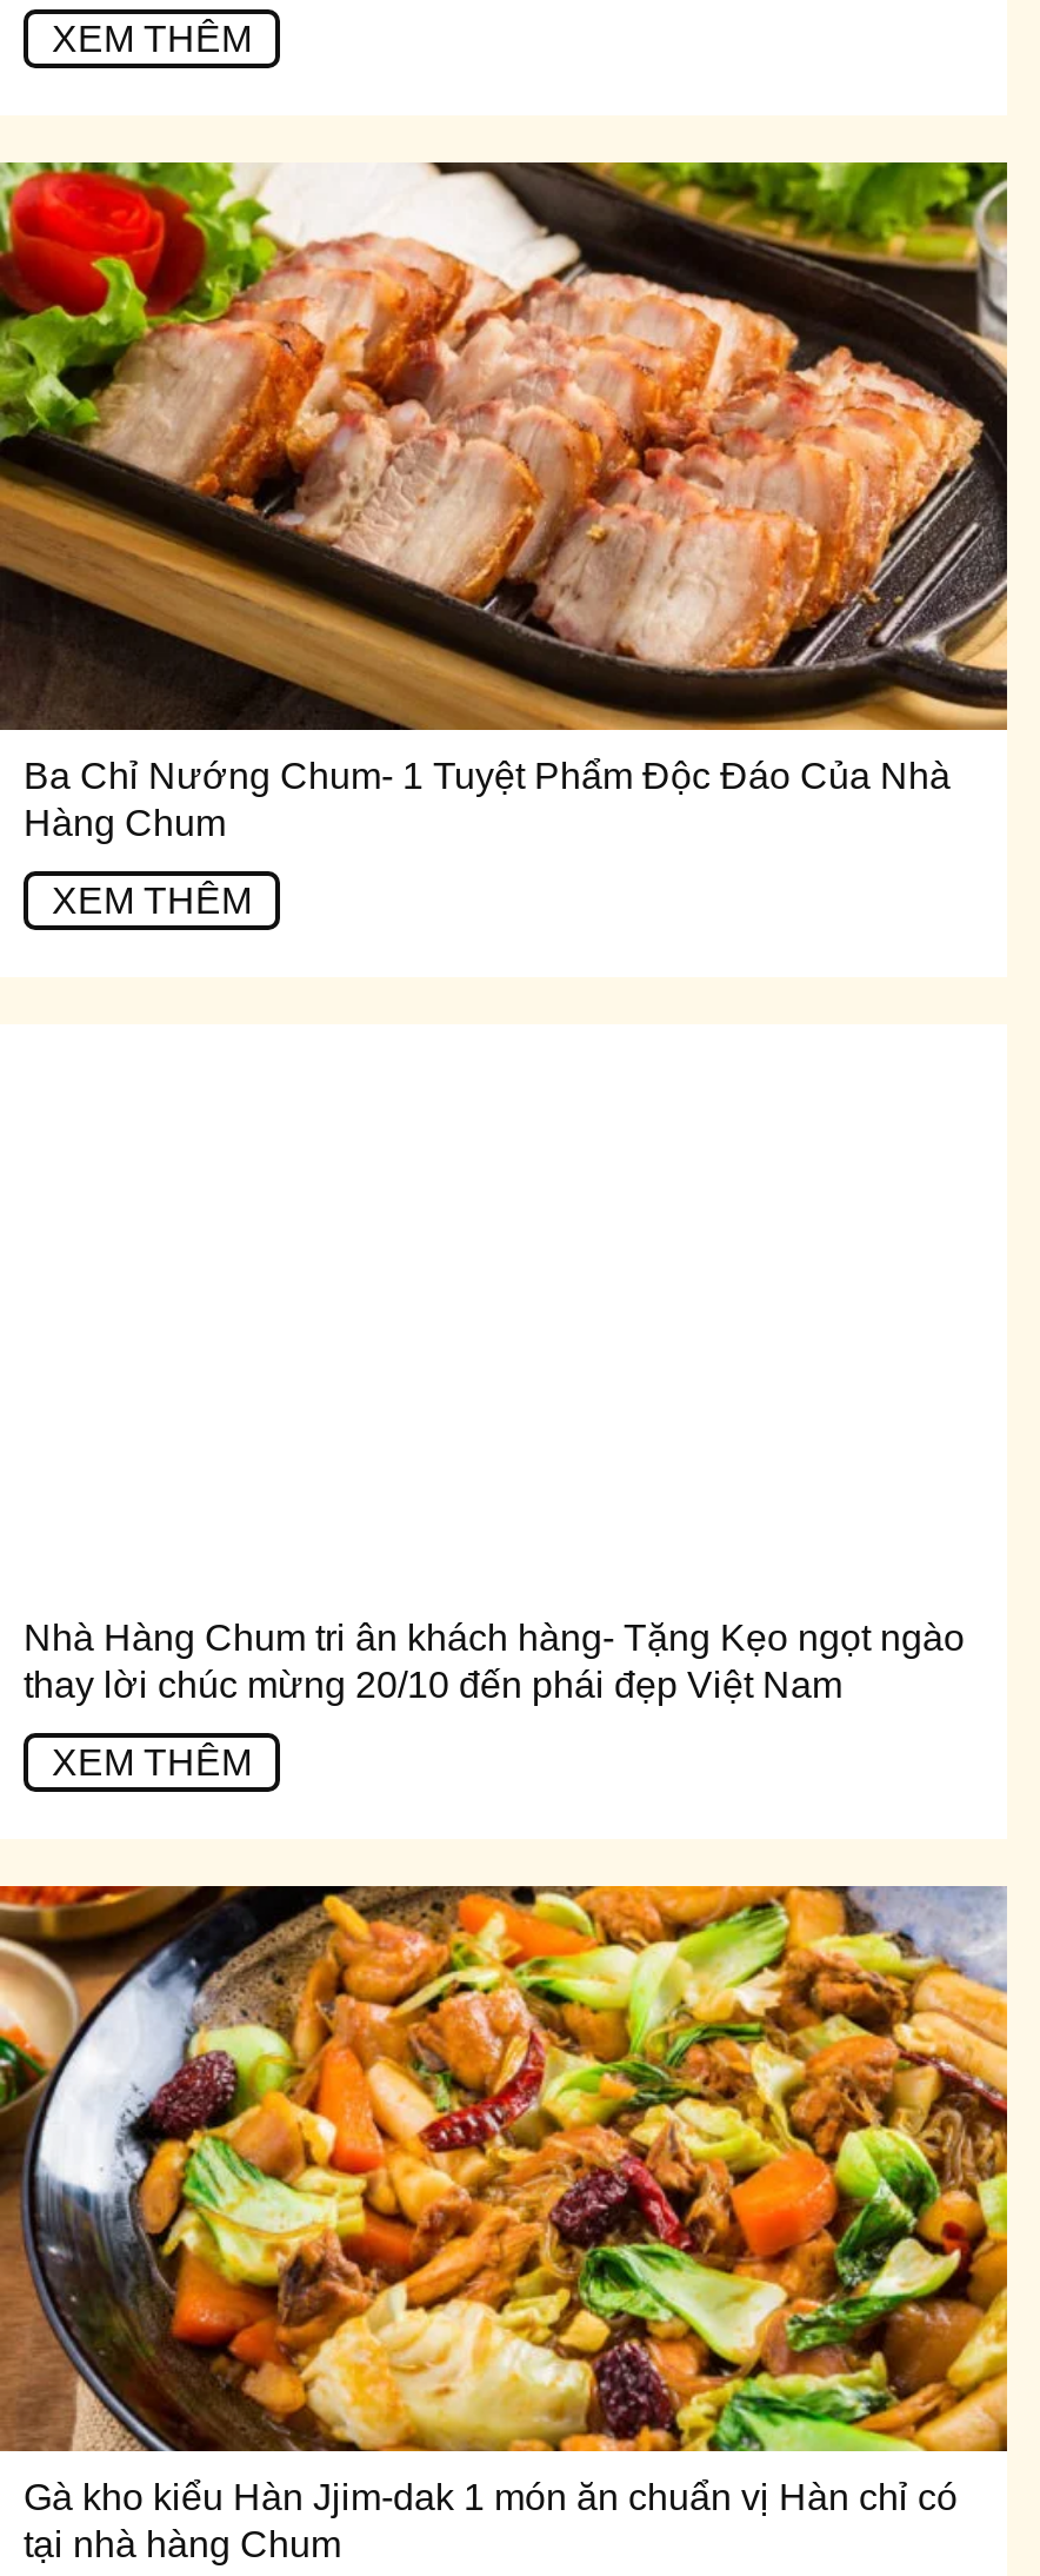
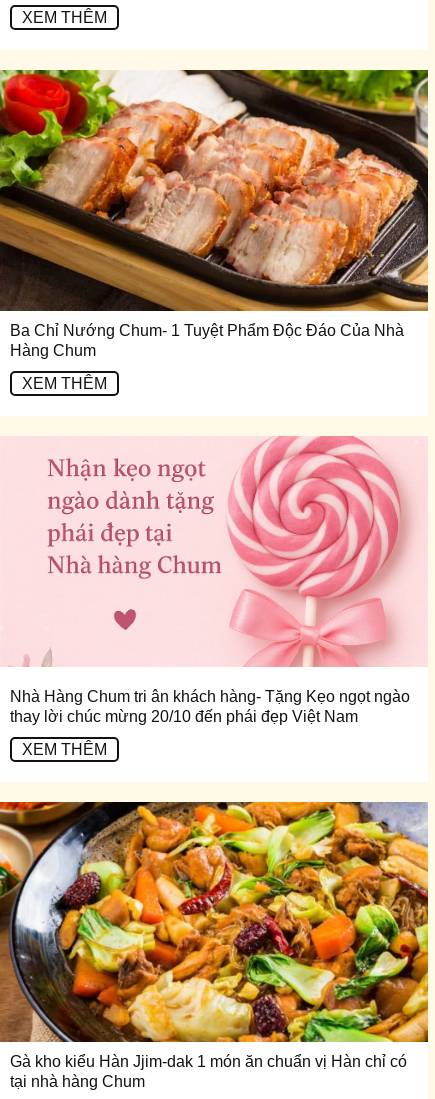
+ [image]
